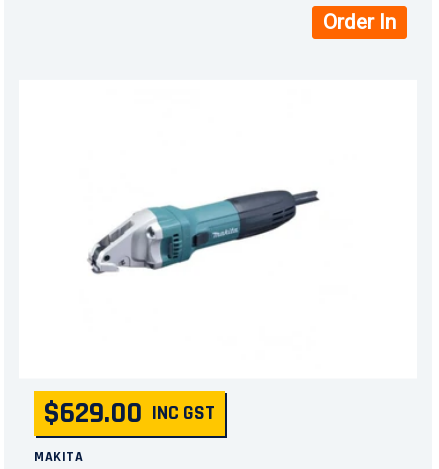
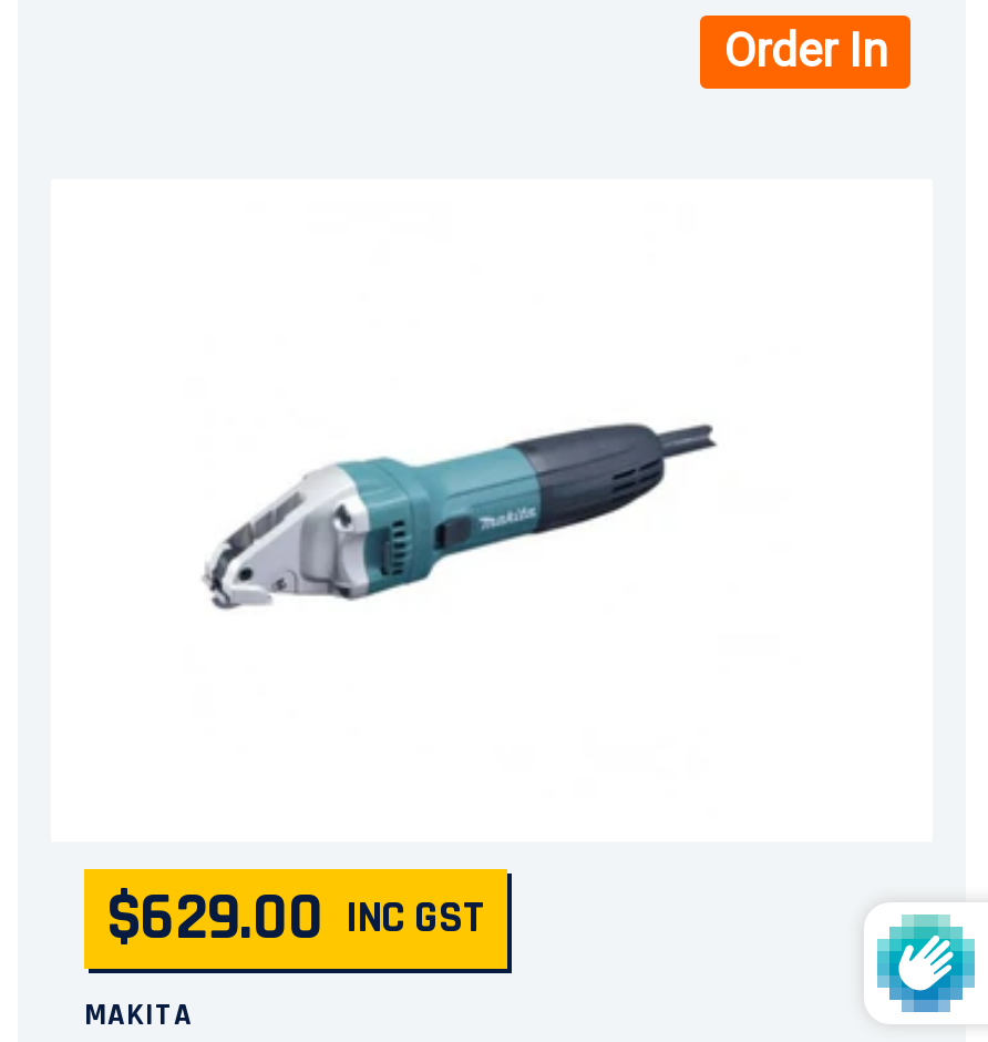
+ [image]
